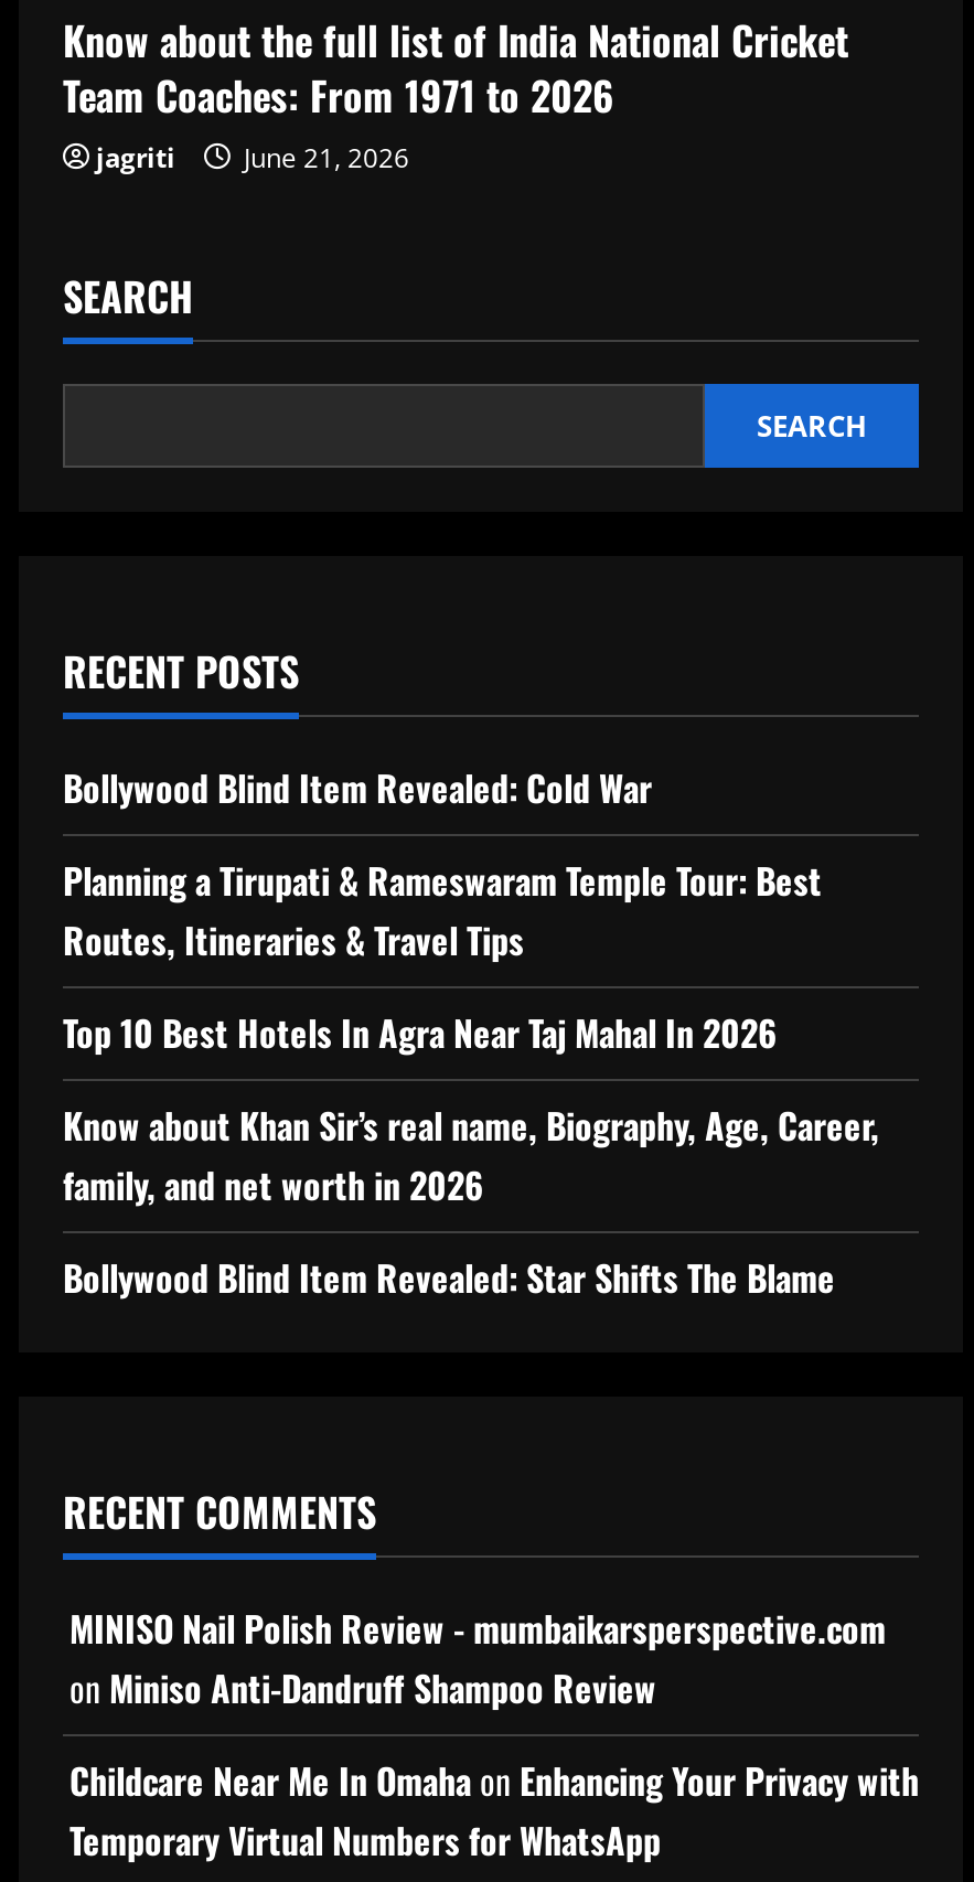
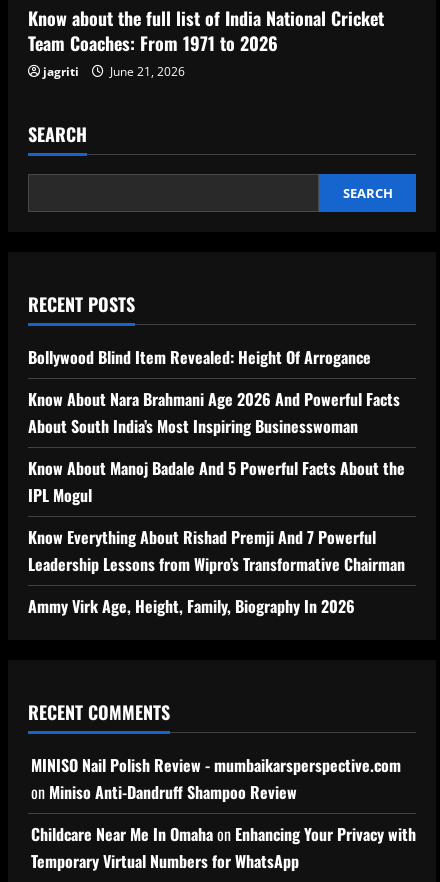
- Bollywood Blind Item Revealed: Cold War
+ Bollywood Blind Item Revealed: Height Of Arrogance

- Planning a Tirupati & Rameswaram Temple Tour: Best
- Routes, Itineraries & Travel Tips
+ Know About Nara Brahmani Age 2026 And Powerful Facts
+ About South India’s Most Inspiring Businesswoman

- Top 10 Best Hotels In Agra Near Taj Mahal In 2026
+ Know About Manoj Badale And 5 Powerful Facts About the
+ IPL Mogul

- Know about Khan Sir’s real name, Biography, Age, Career,
- family, and net worth in 2026
+ Know Everything About Rishad Premji And 7 Powerful
+ Leadership Lessons from Wipro’s Transformative Chairman

- Bollywood Blind Item Revealed: Star Shifts The Blame
+ Ammy Virk Age, Height, Family, Biography In 2026
